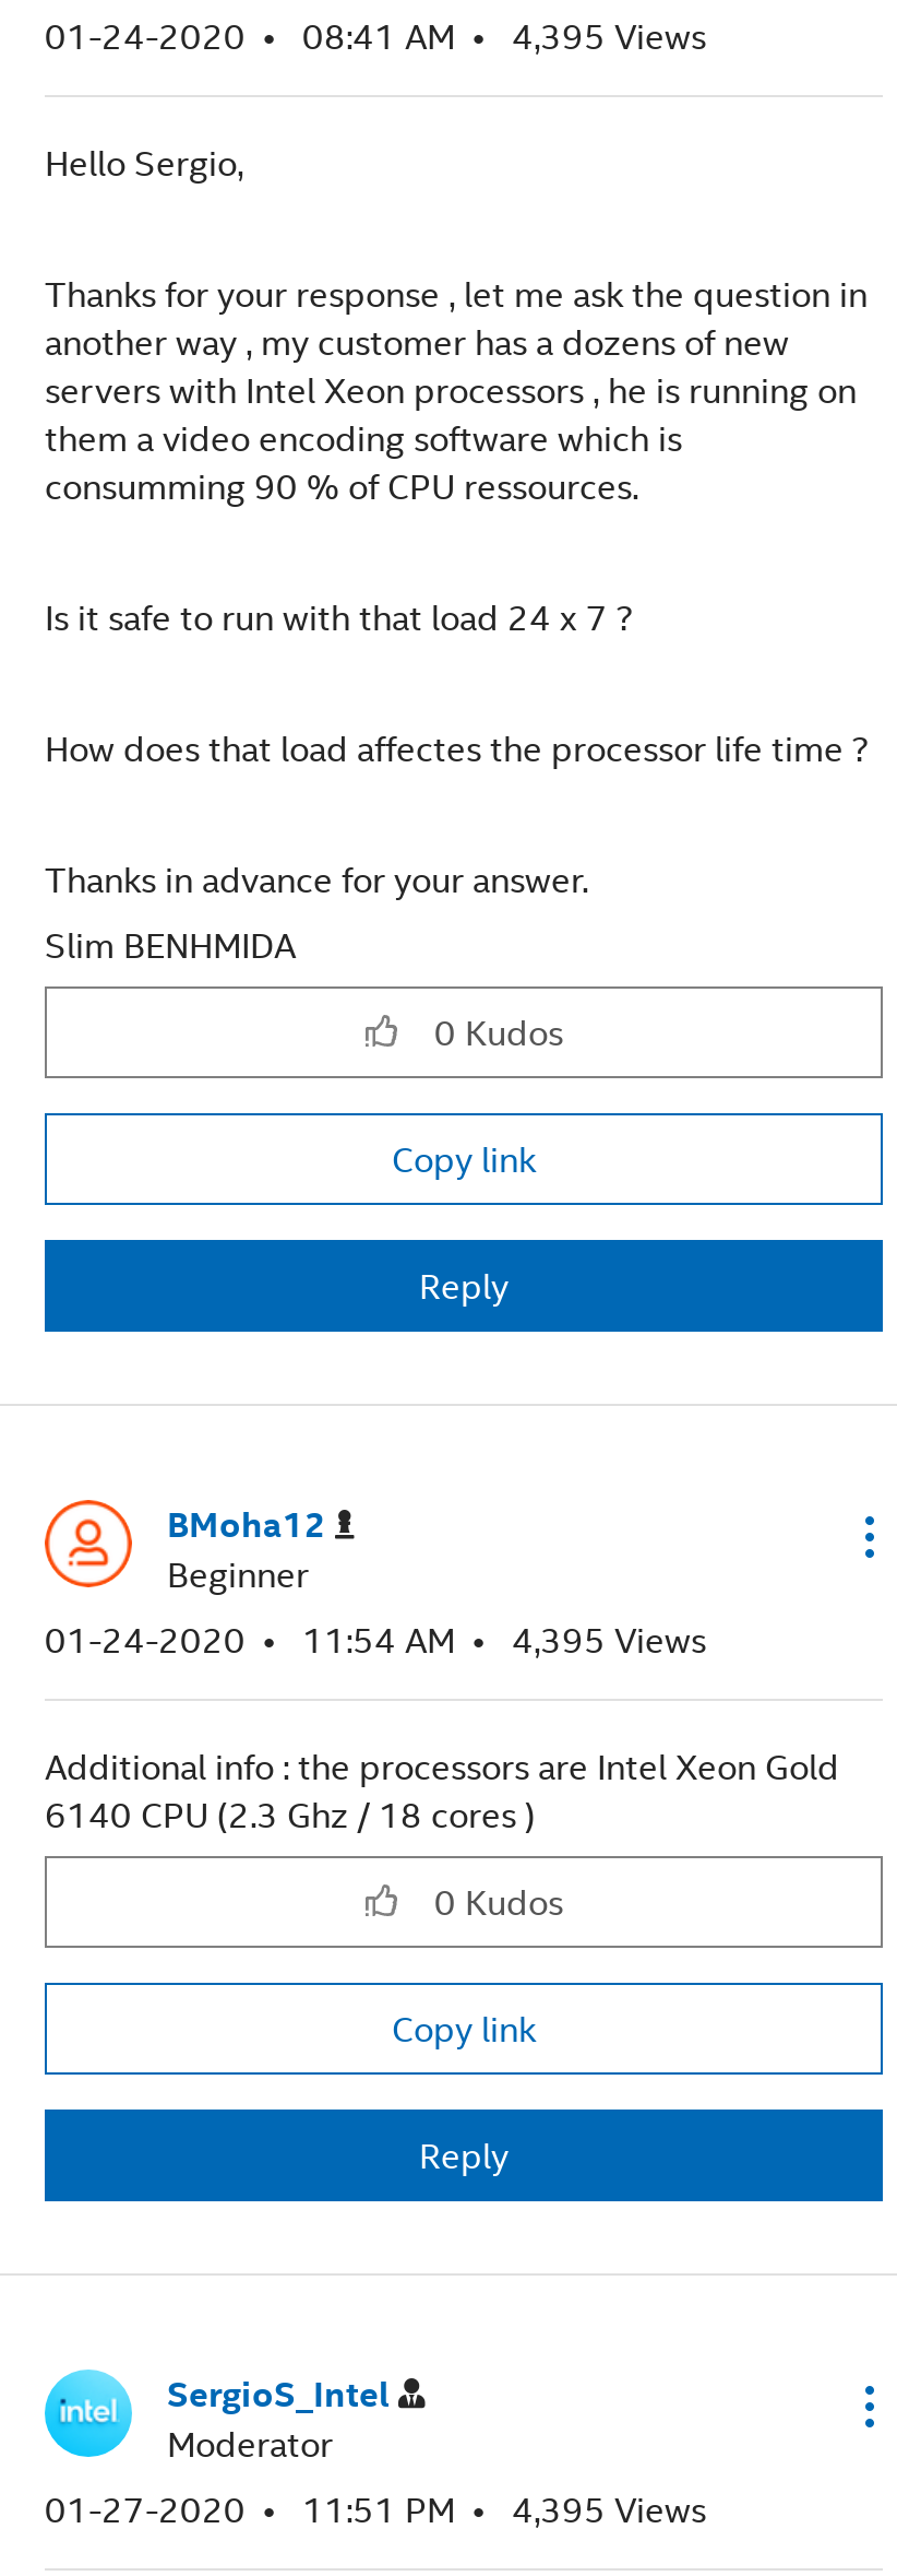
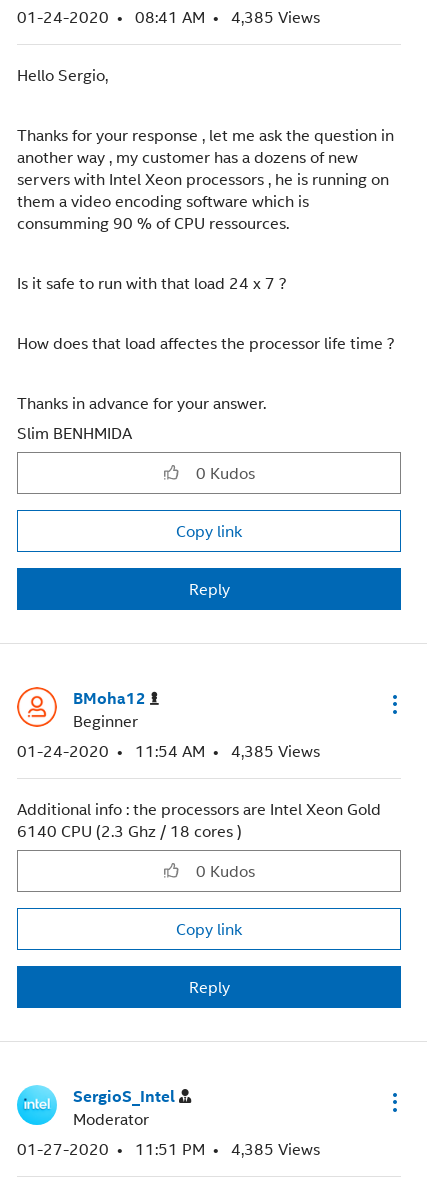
- 01-24-2020 08:41 AM 4,395 Views
+ 01-24-2020 08:41 AM 4,385 Views

- 01-24-2020 11:54 AM 4,395 Views
+ 01-24-2020 11:54 AM 4,385 Views

- 01-27-2020 11:51 PM 4,395 Views
+ 01-27-2020 11:51 PM 4,385 Views
